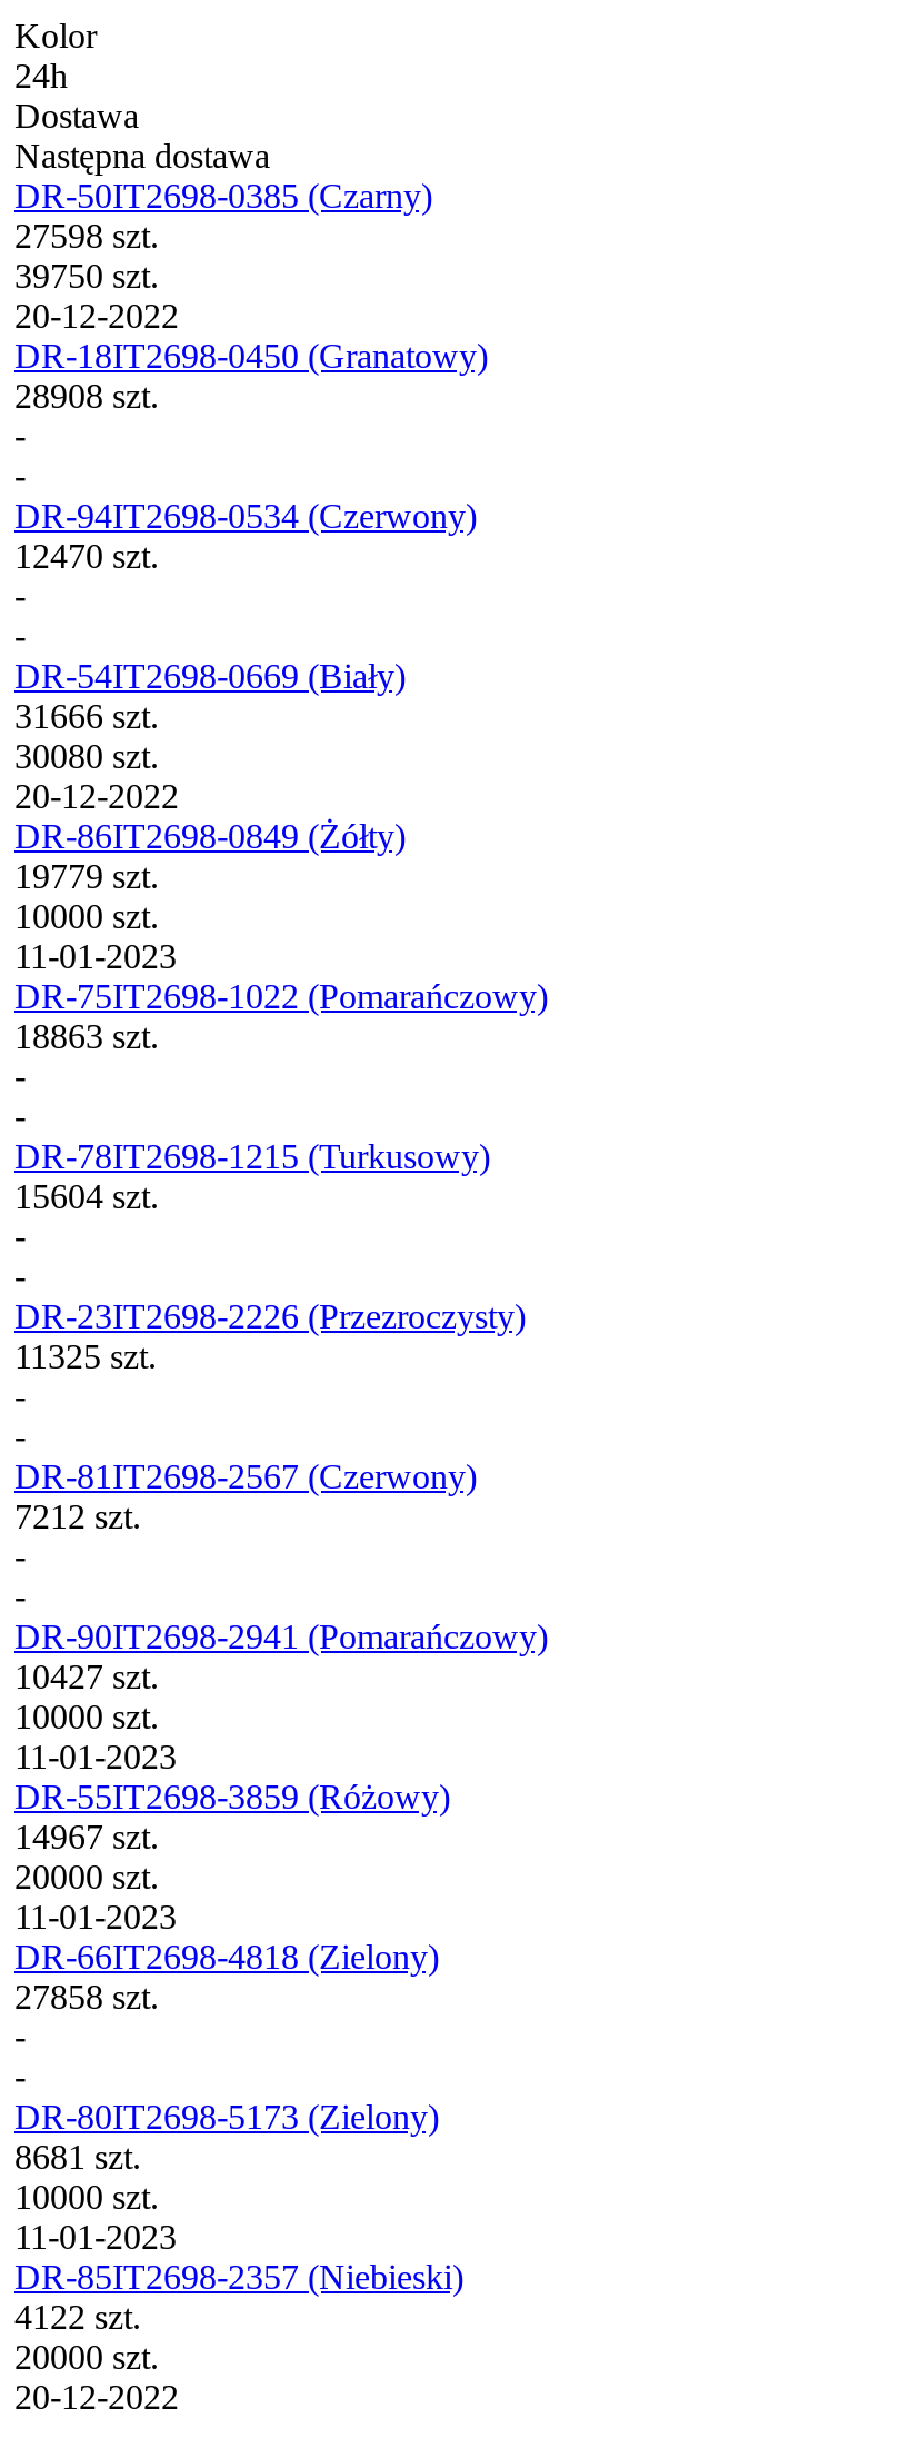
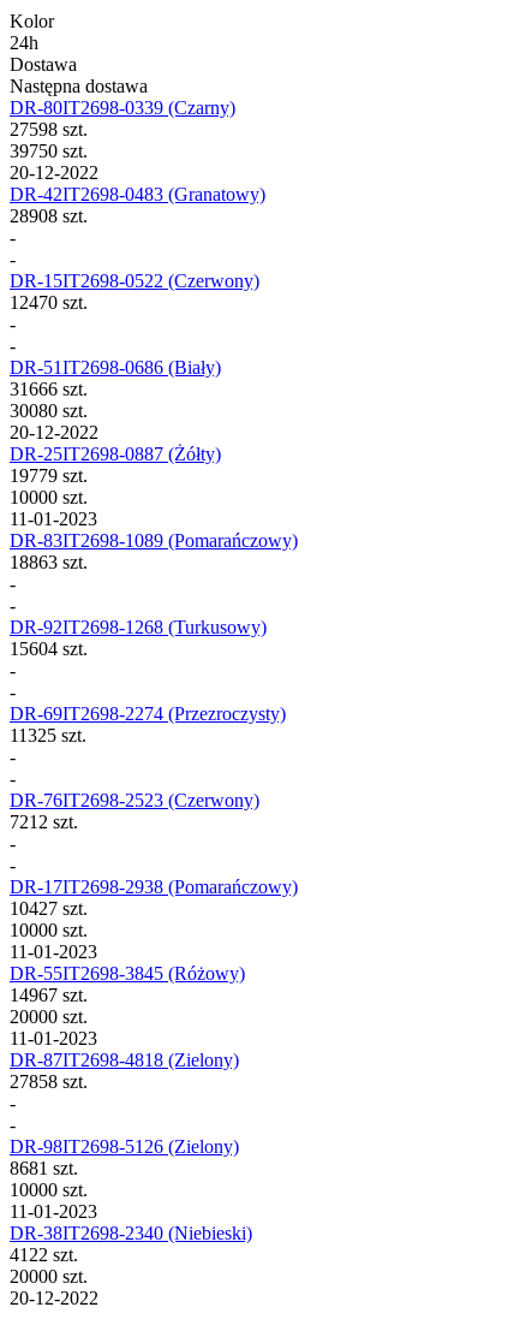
- DR-50IT2698-0385 (Czarny)
+ DR-80IT2698-0339 (Czarny)

- DR-18IT2698-0450 (Granatowy)
+ DR-42IT2698-0483 (Granatowy)

- DR-94IT2698-0534 (Czerwony)
+ DR-15IT2698-0522 (Czerwony)

- DR-54IT2698-0669 (Biały)
+ DR-51IT2698-0686 (Biały)

- DR-86IT2698-0849 (Żółty)
+ DR-25IT2698-0887 (Żółty)

- DR-75IT2698-1022 (Pomarańczowy)
+ DR-83IT2698-1089 (Pomarańczowy)

- DR-78IT2698-1215 (Turkusowy)
+ DR-92IT2698-1268 (Turkusowy)

- DR-23IT2698-2226 (Przezroczysty)
+ DR-69IT2698-2274 (Przezroczysty)

- DR-81IT2698-2567 (Czerwony)
+ DR-76IT2698-2523 (Czerwony)

- DR-90IT2698-2941 (Pomarańczowy)
+ DR-17IT2698-2938 (Pomarańczowy)

- DR-55IT2698-3859 (Różowy)
+ DR-55IT2698-3845 (Różowy)

- DR-66IT2698-4818 (Zielony)
+ DR-87IT2698-4818 (Zielony)

- DR-80IT2698-5173 (Zielony)
+ DR-98IT2698-5126 (Zielony)

- DR-85IT2698-2357 (Niebieski)
+ DR-38IT2698-2340 (Niebieski)
